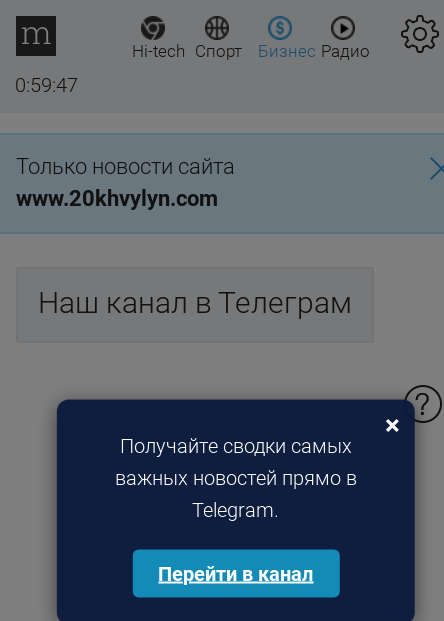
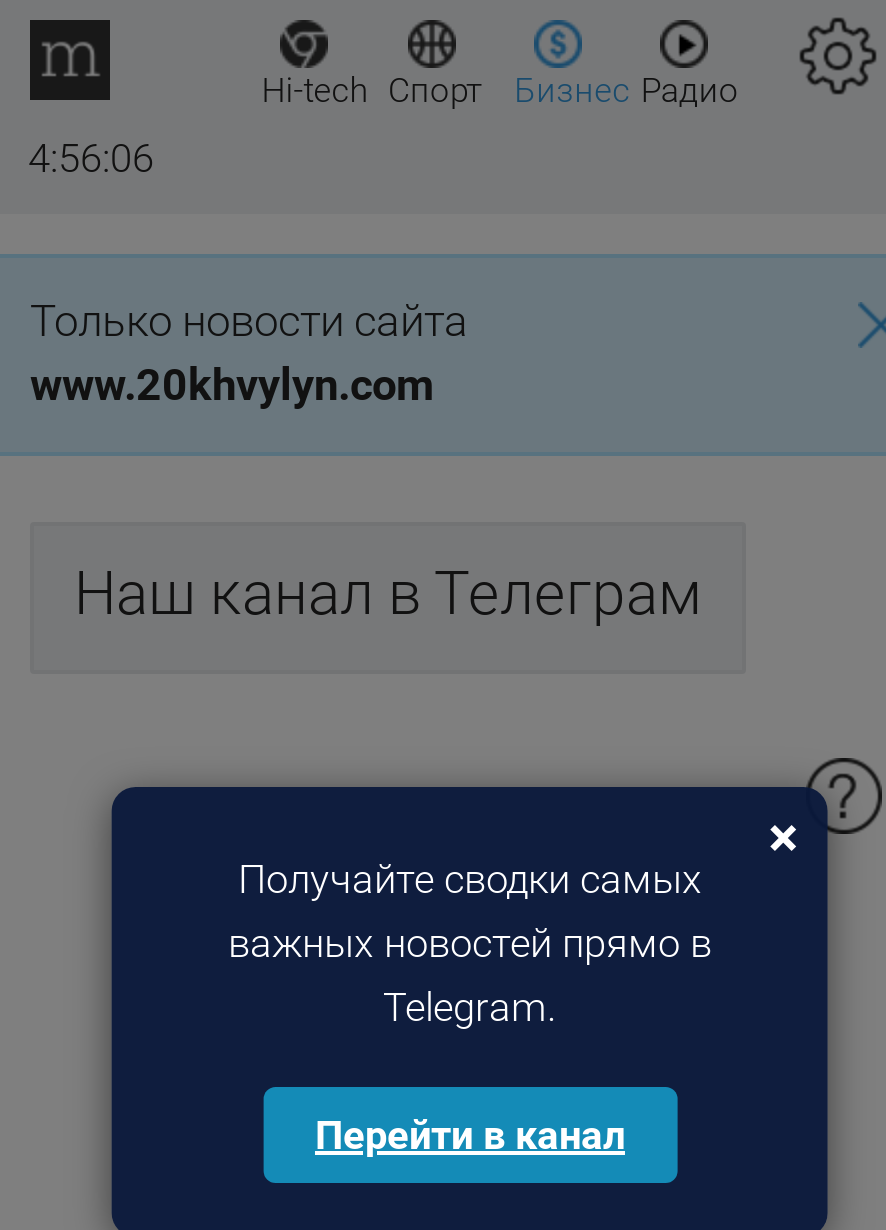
- 0:59:47
+ 4:56:06
